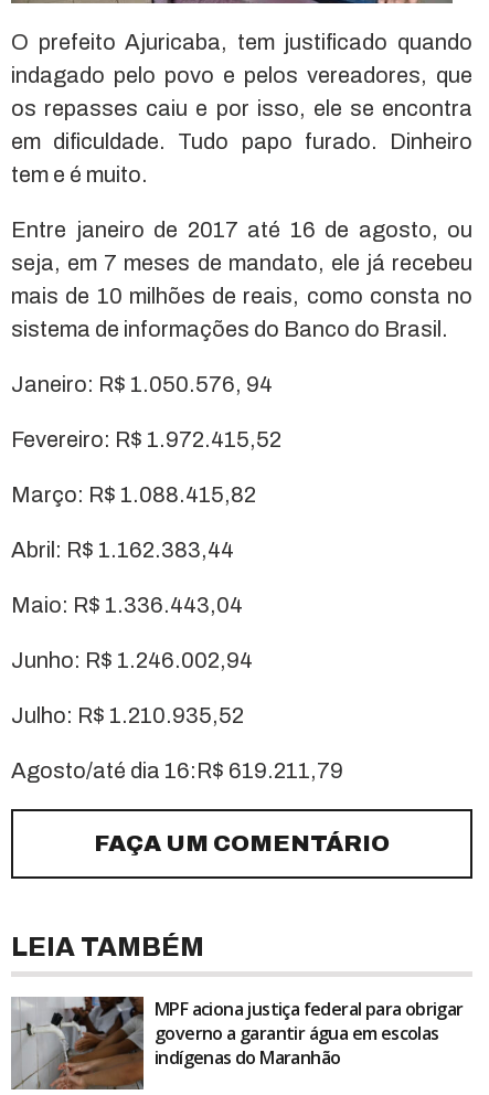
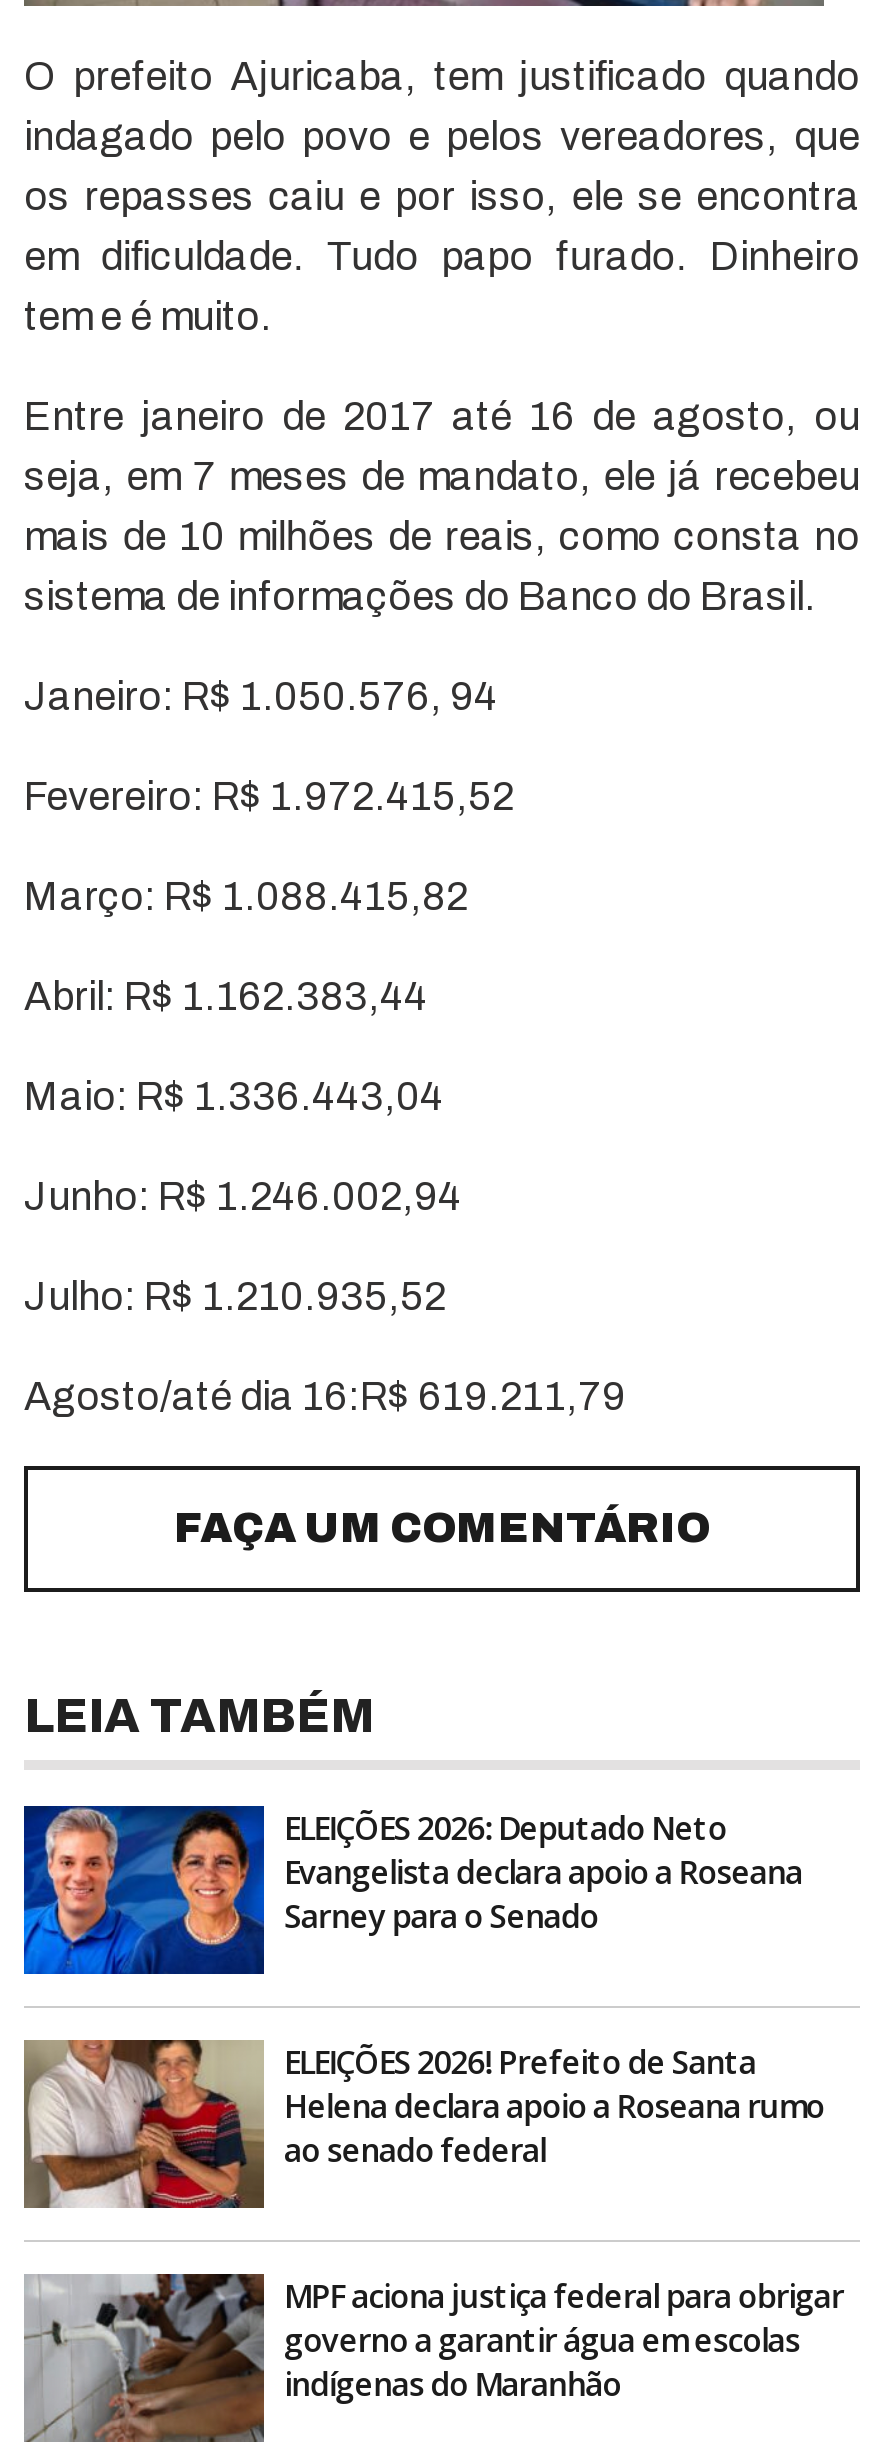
+ [image]
+ ELEIÇÕES 2026: Deputado Neto
+ Evangelista declara apoio a Roseana
+ Sarney para o Senado
+ ELEIÇÕES 2026! Prefeito de Santa
+ Helena declara apoio a Roseana rumo
+ ao senado federal

+ [image]
